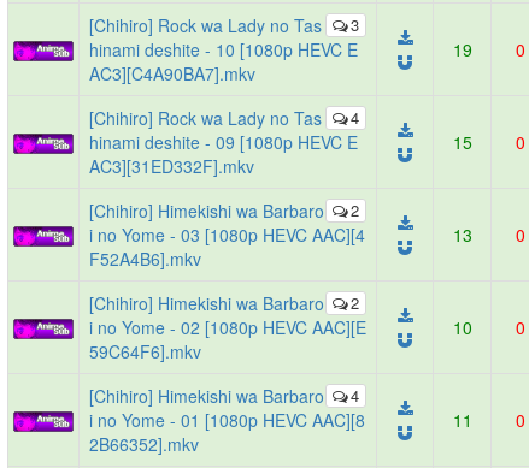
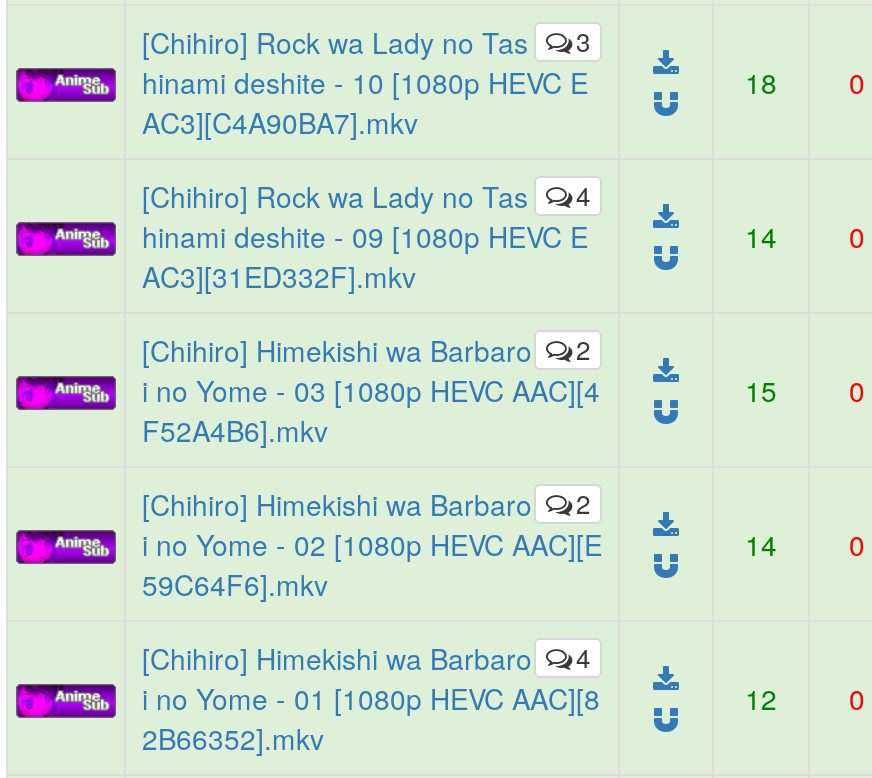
- 19 0
+ 18 0

- 15 0
+ 14 0

- 13 0
+ 15 0

- 10 0
+ 14 0

- 11 0
+ 12 0
